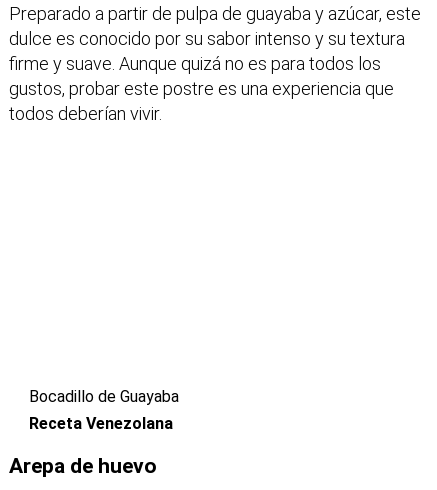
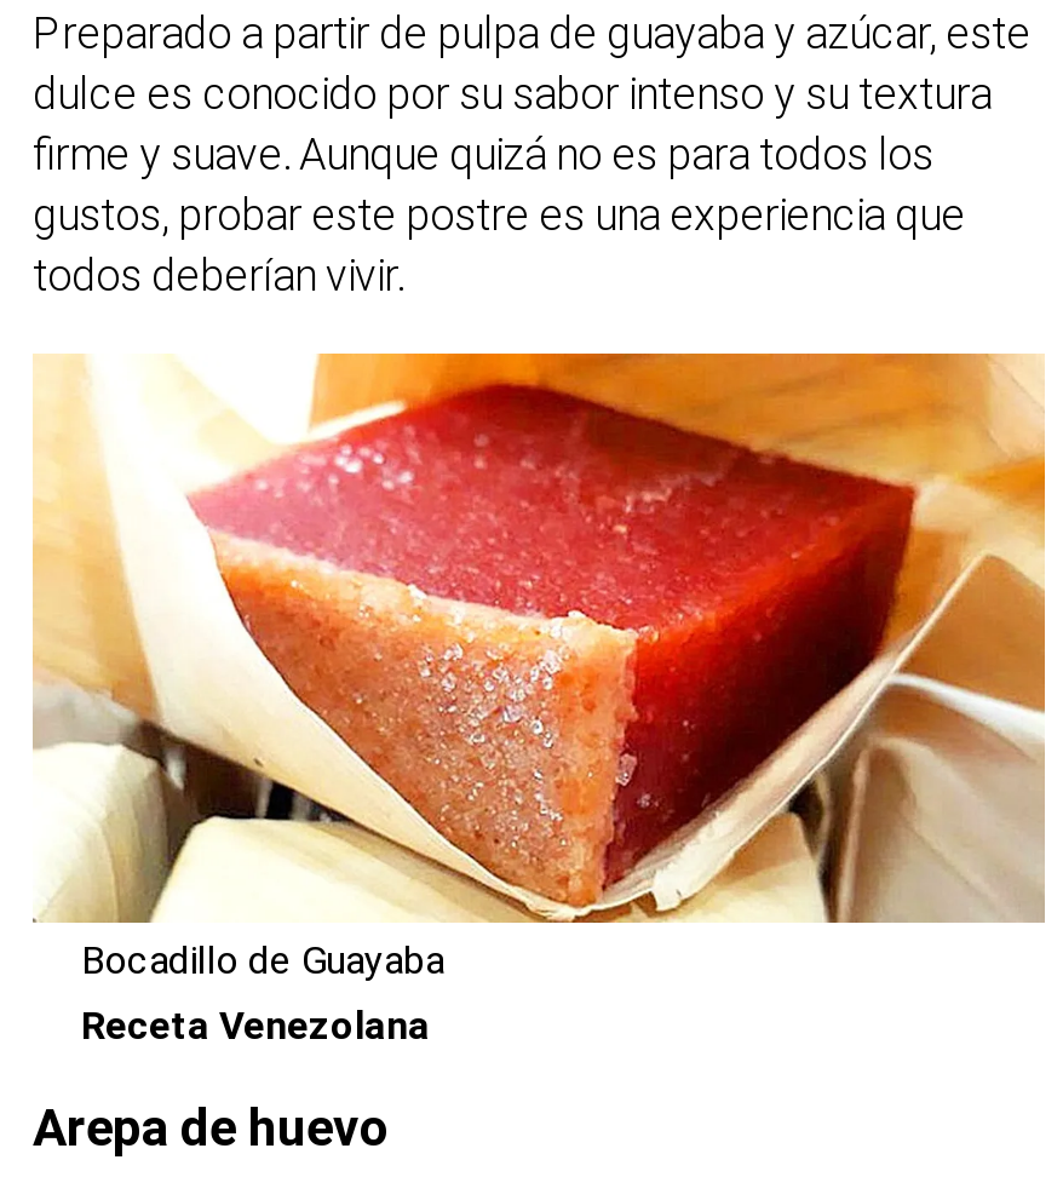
+ [image]
